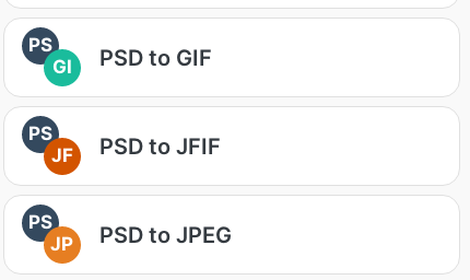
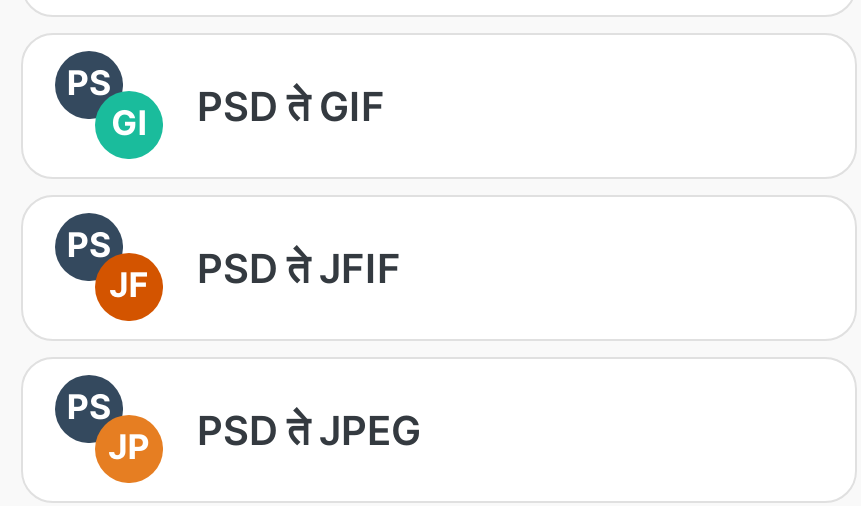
- PSD to GIF
+ PSD ते GIF

- PSD to JFIF
+ PSD ते JFIF

- PSD to JPEG
+ PSD ते JPEG
